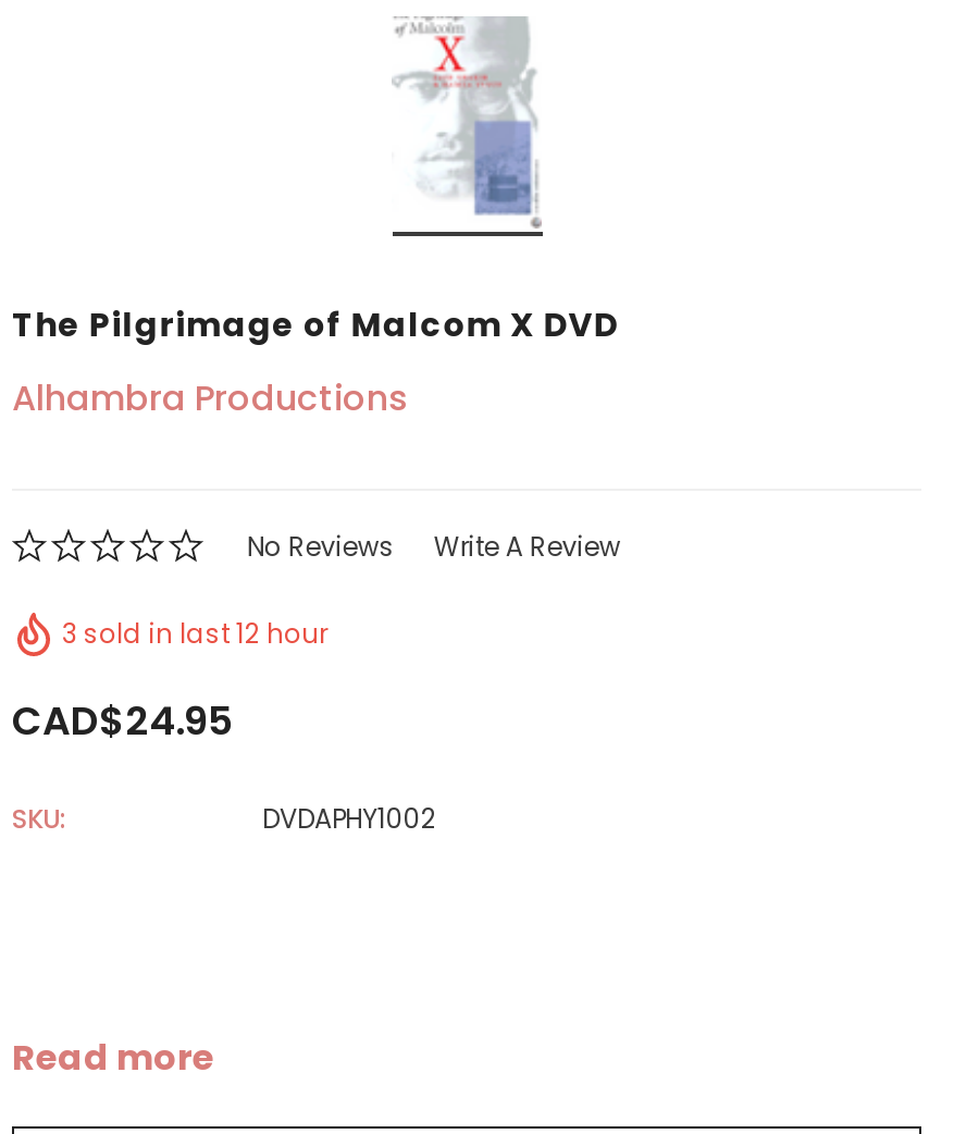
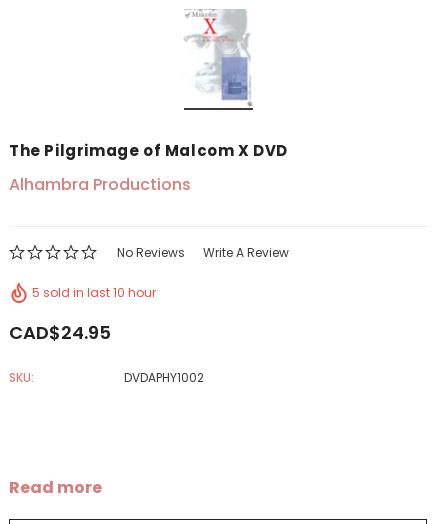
- 3 sold in last 12 hour
+ 5 sold in last 10 hour
